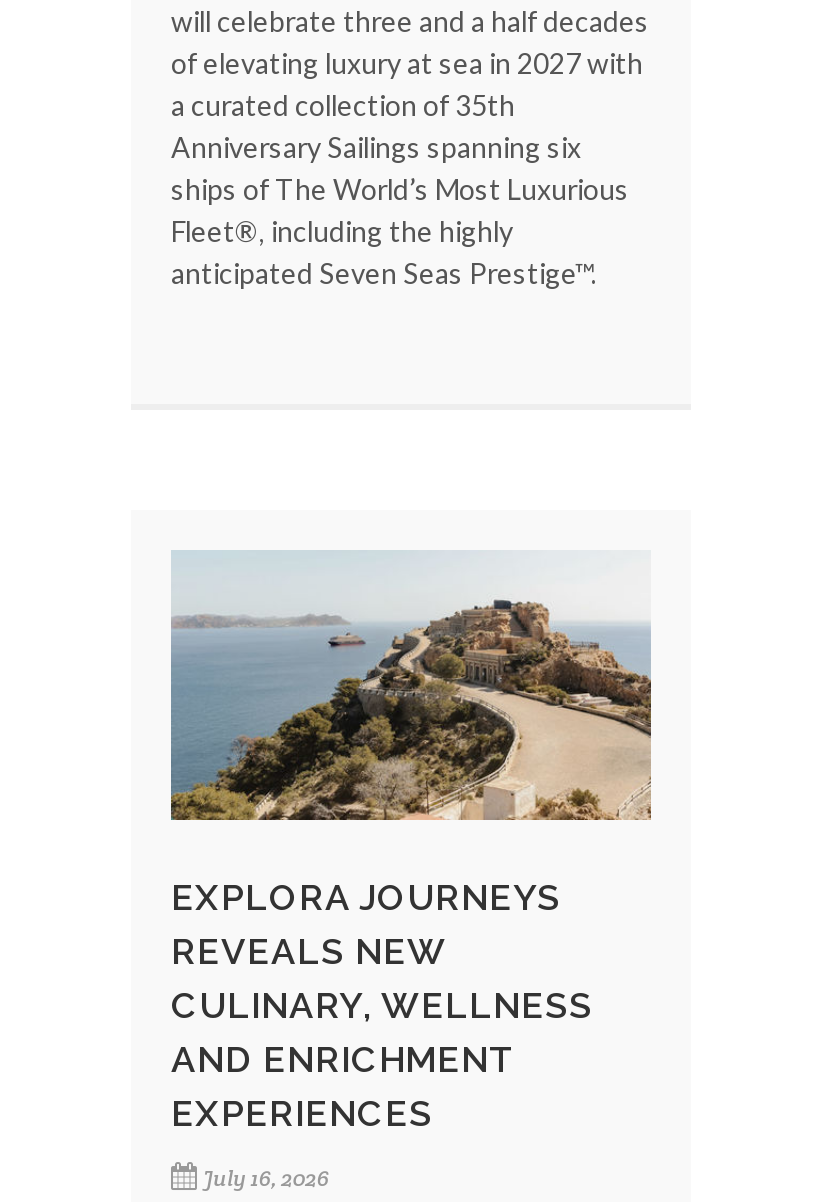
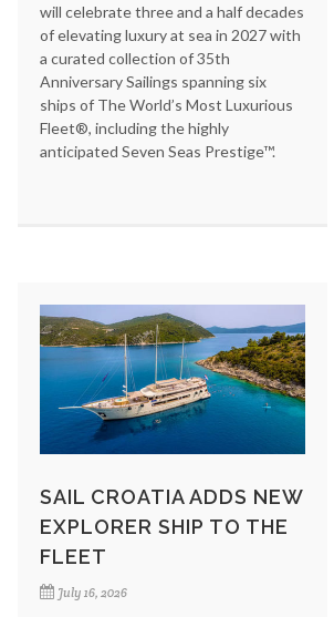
- [image]
- EXPLORA JOURNEYS
- REVEALS NEW
- CULINARY, WELLNESS
- AND ENRICHMENT
- EXPERIENCES
+ [image]
+ SAIL CROATIA ADDS NEW
+ EXPLORER SHIP TO THE
+ FLEET
